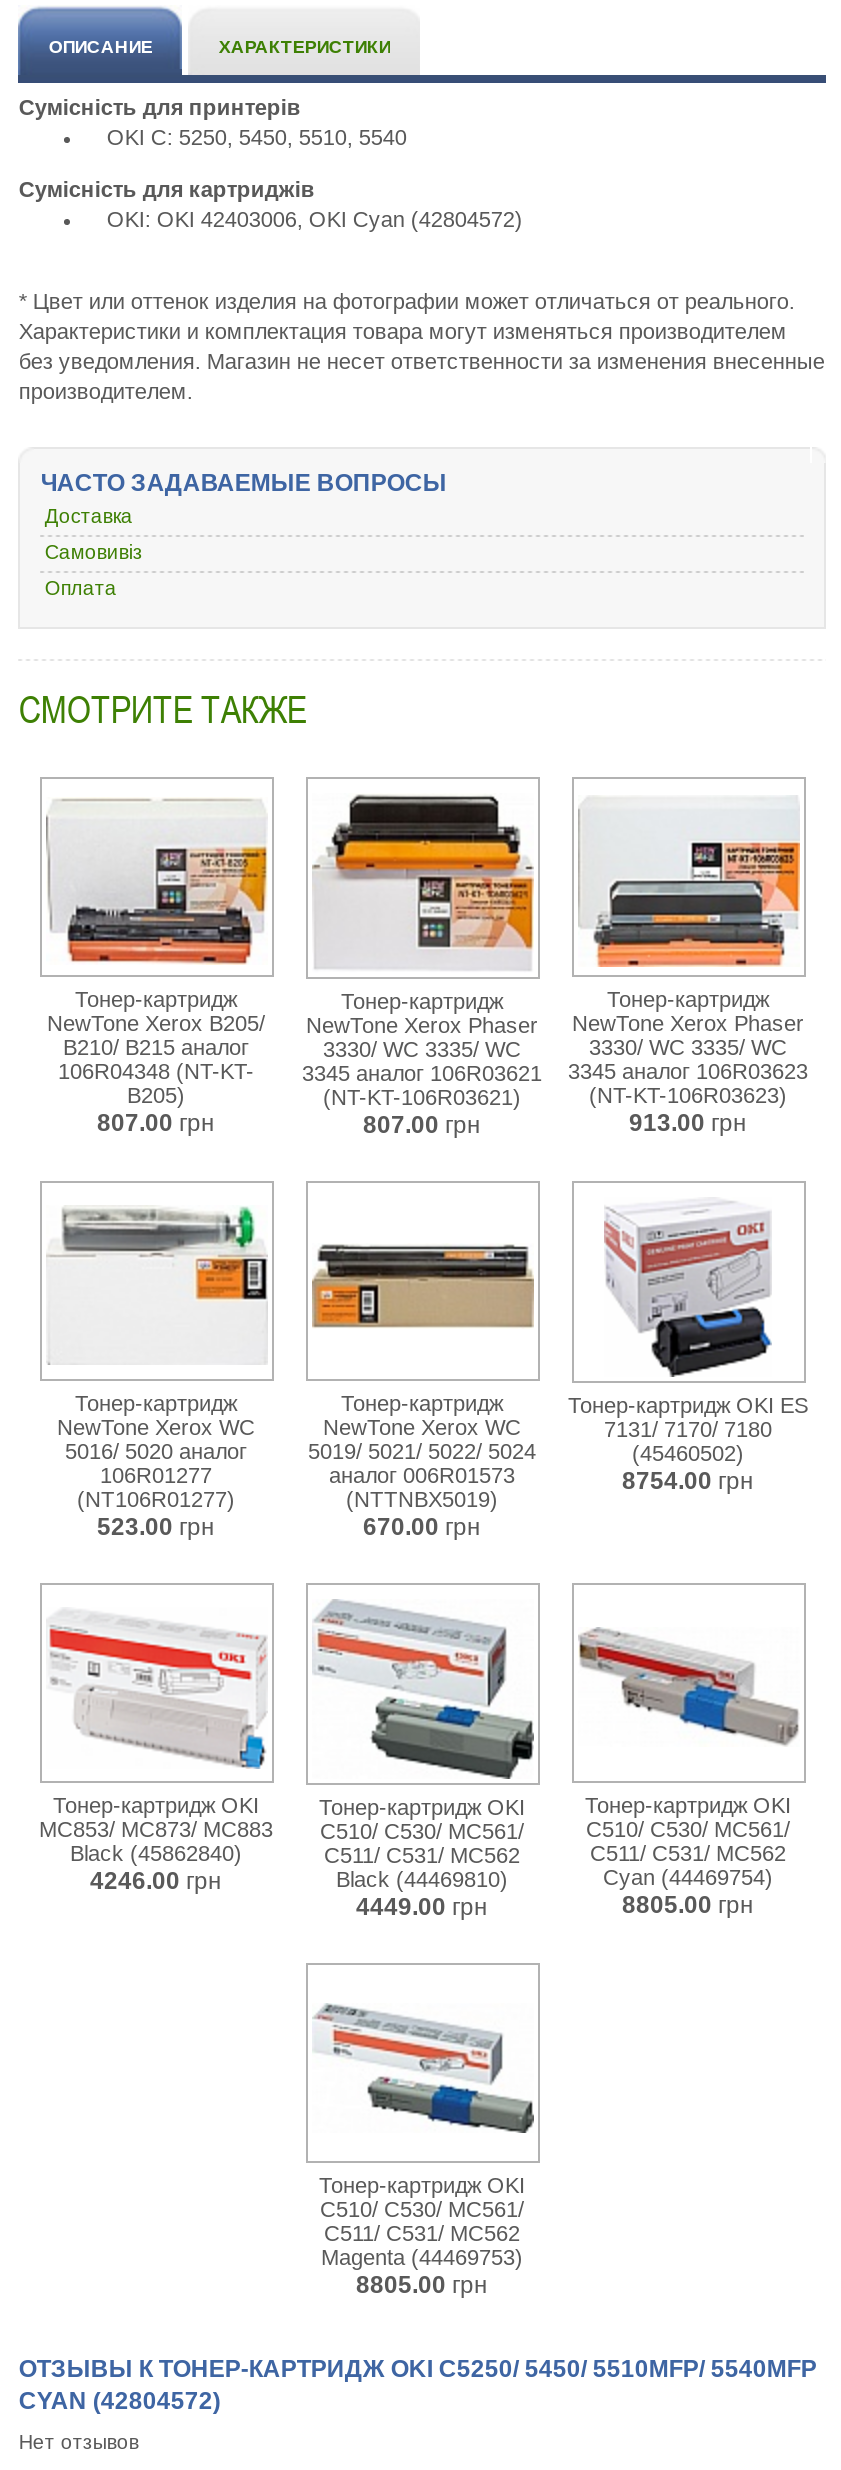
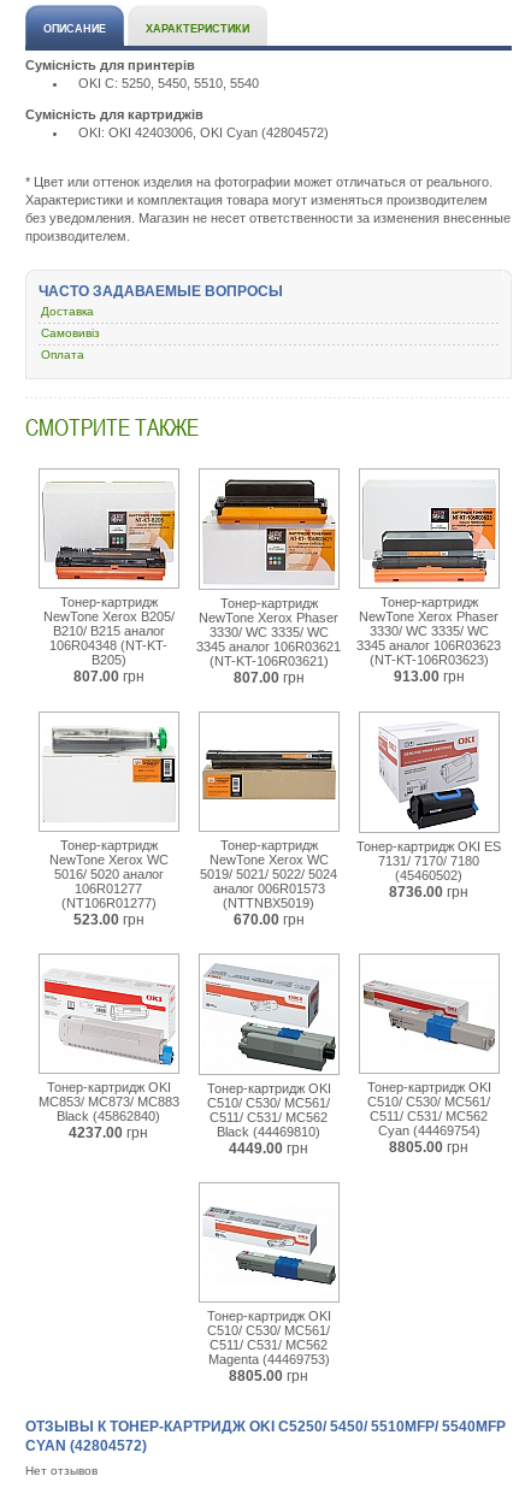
- 8754.00 грн
+ 8736.00 грн

- 4246.00 грн
+ 4237.00 грн
